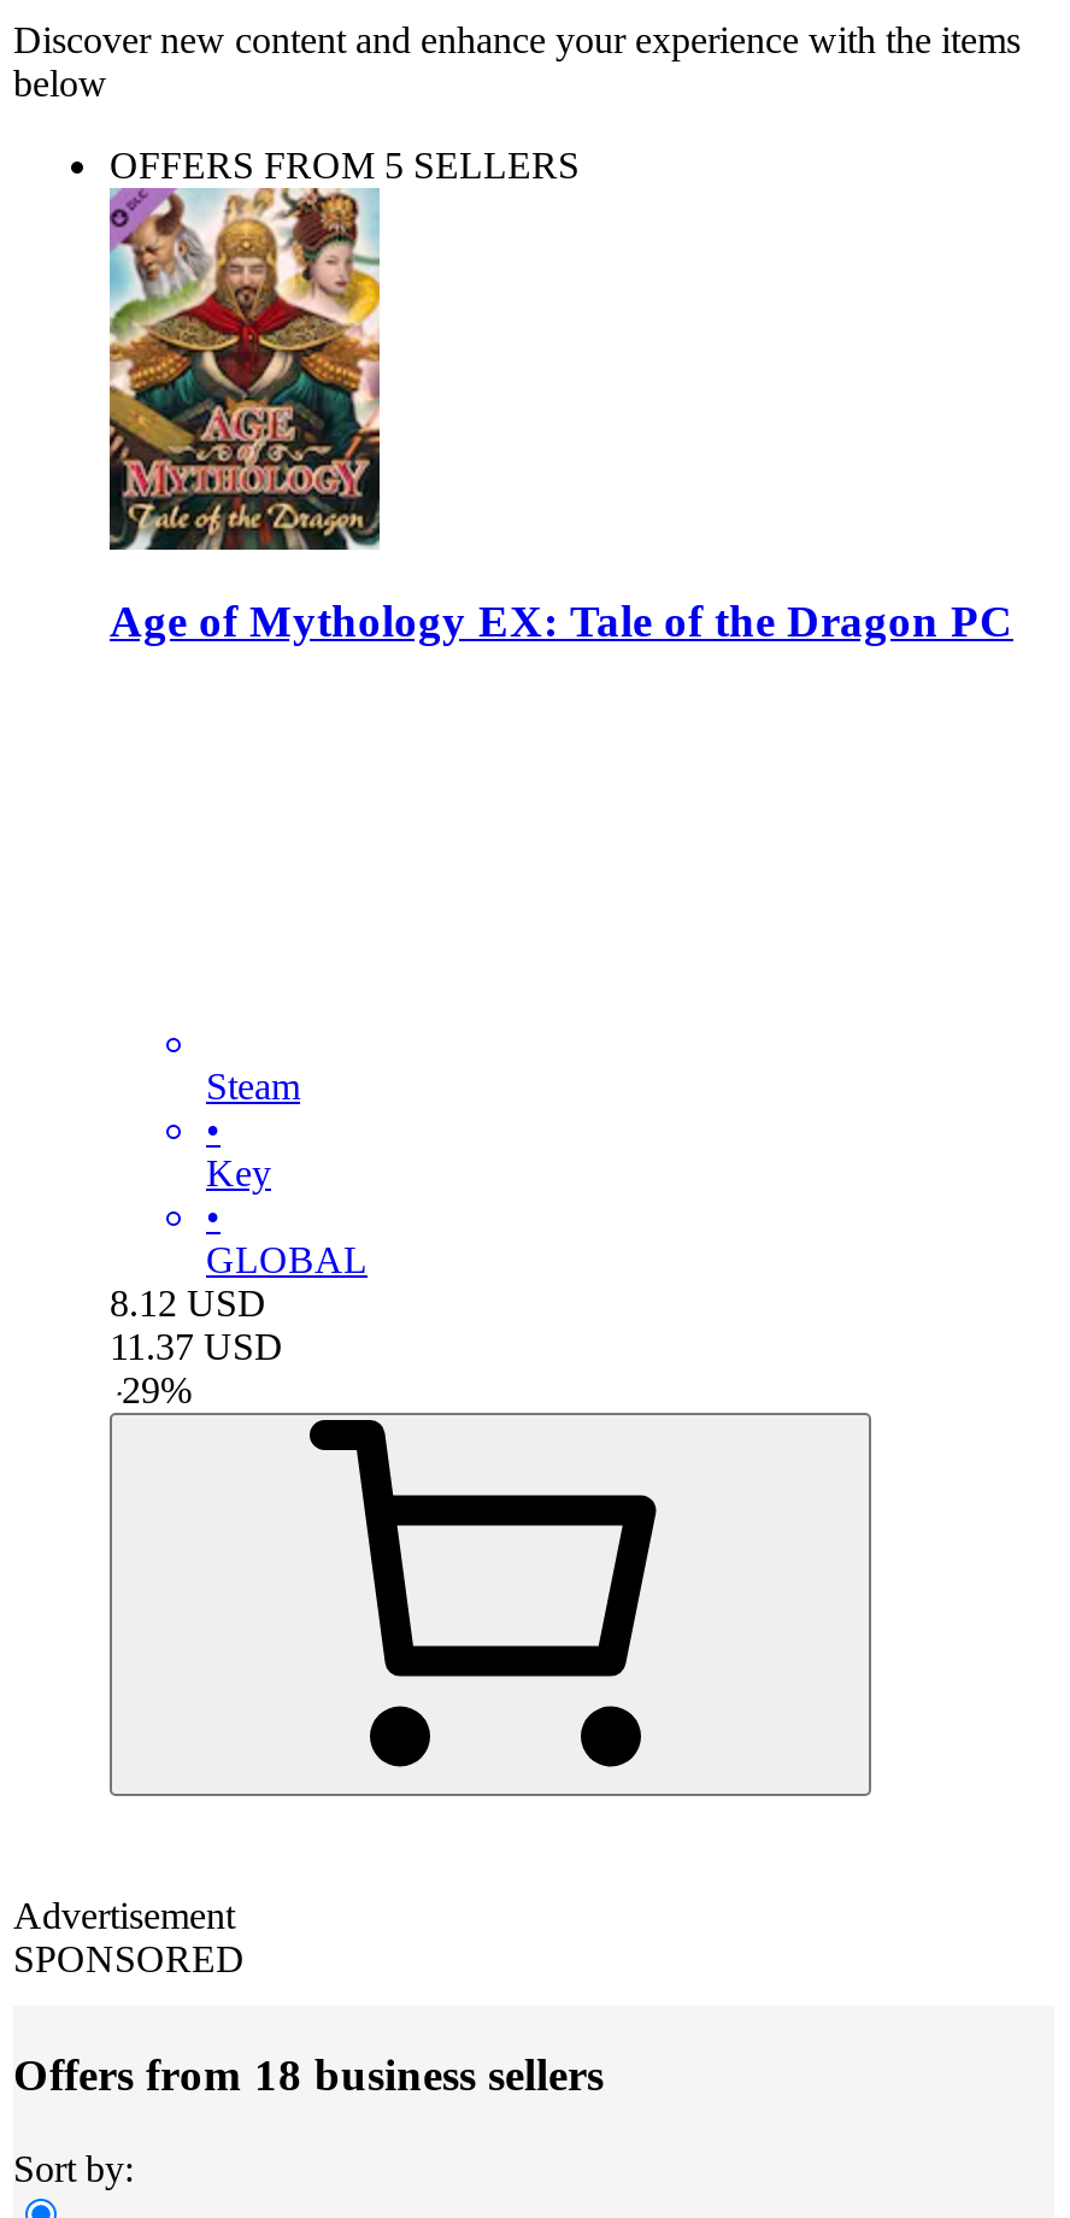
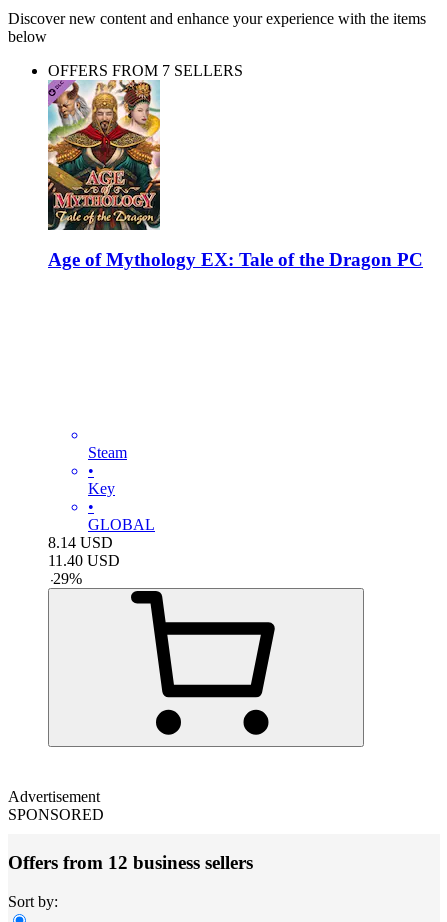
- OFFERS FROM 5 SELLERS
+ OFFERS FROM 7 SELLERS

- 8.12 USD
+ 8.14 USD

- 11.37 USD
+ 11.40 USD

- Offers from 18 business sellers
+ Offers from 12 business sellers
